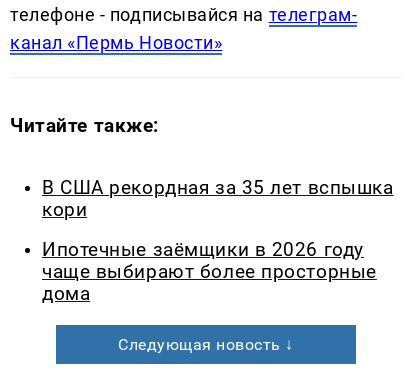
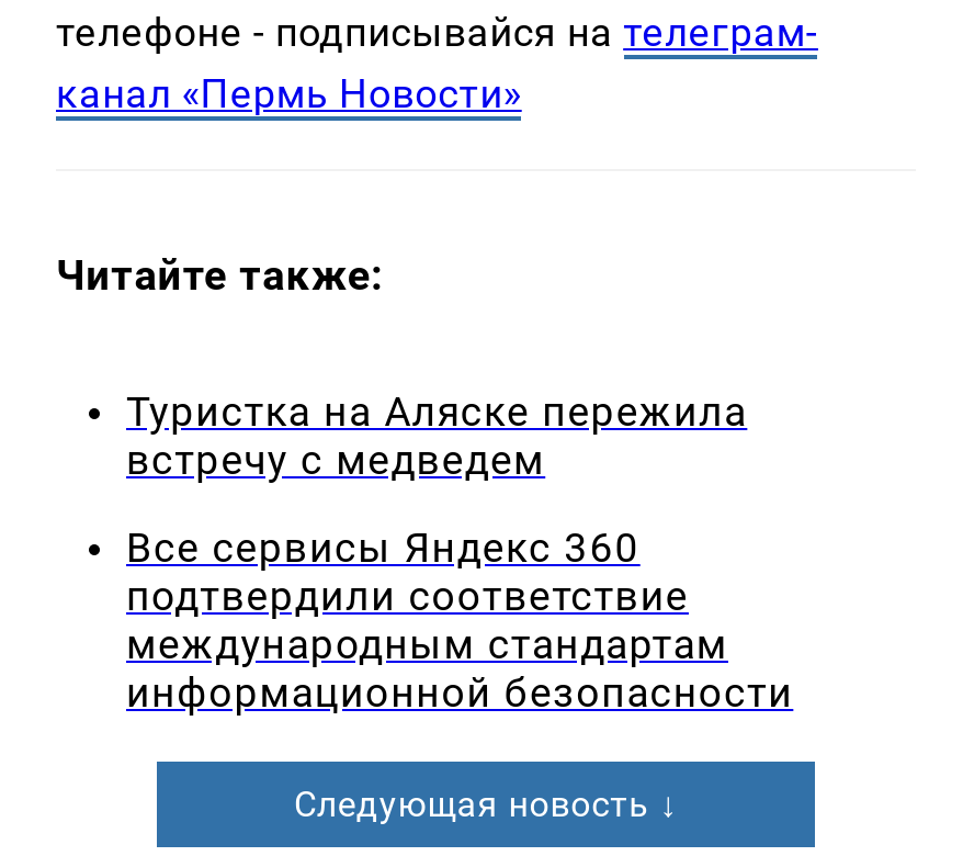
- В США рекордная за 35 лет вспышка
- кори
+ Туристка на Аляске пережила
+ встречу с медведем

- Ипотечные заёмщики в 2026 году
- чаще выбирают более просторные
- дома
+ Все сервисы Яндекс 360
+ подтвердили соответствие
+ международным стандартам
+ информационной безопасности
